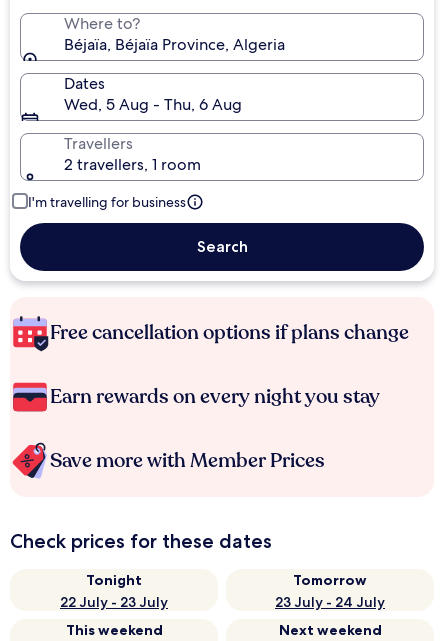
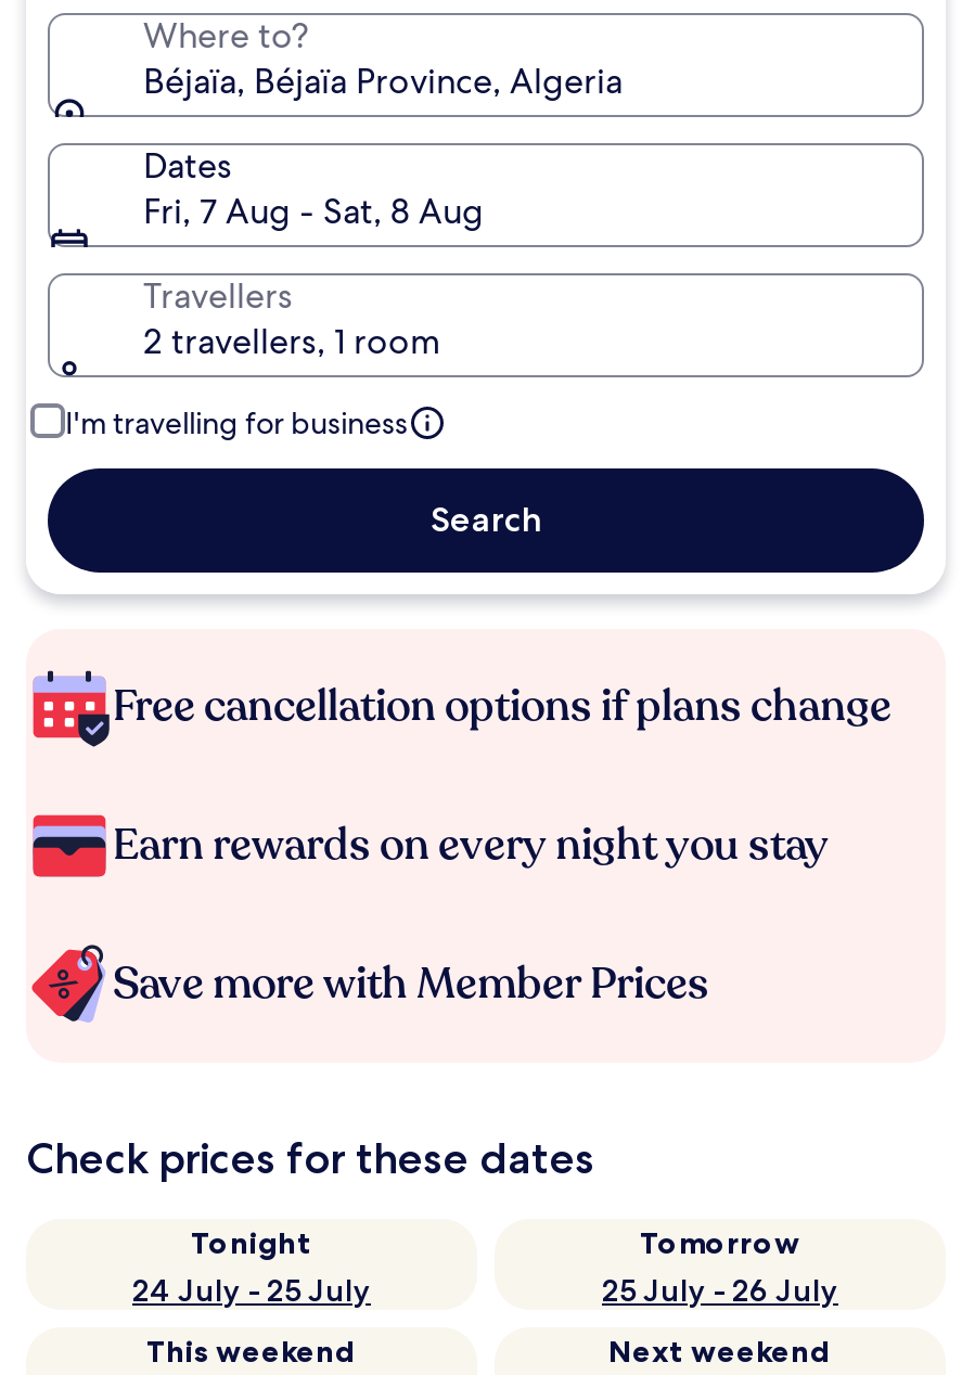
- Wed, 5 Aug - Thu, 6 Aug
+ Fri, 7 Aug - Sat, 8 Aug

- 22 July - 23 July
+ 24 July - 25 July

- 23 July - 24 July
+ 25 July - 26 July
